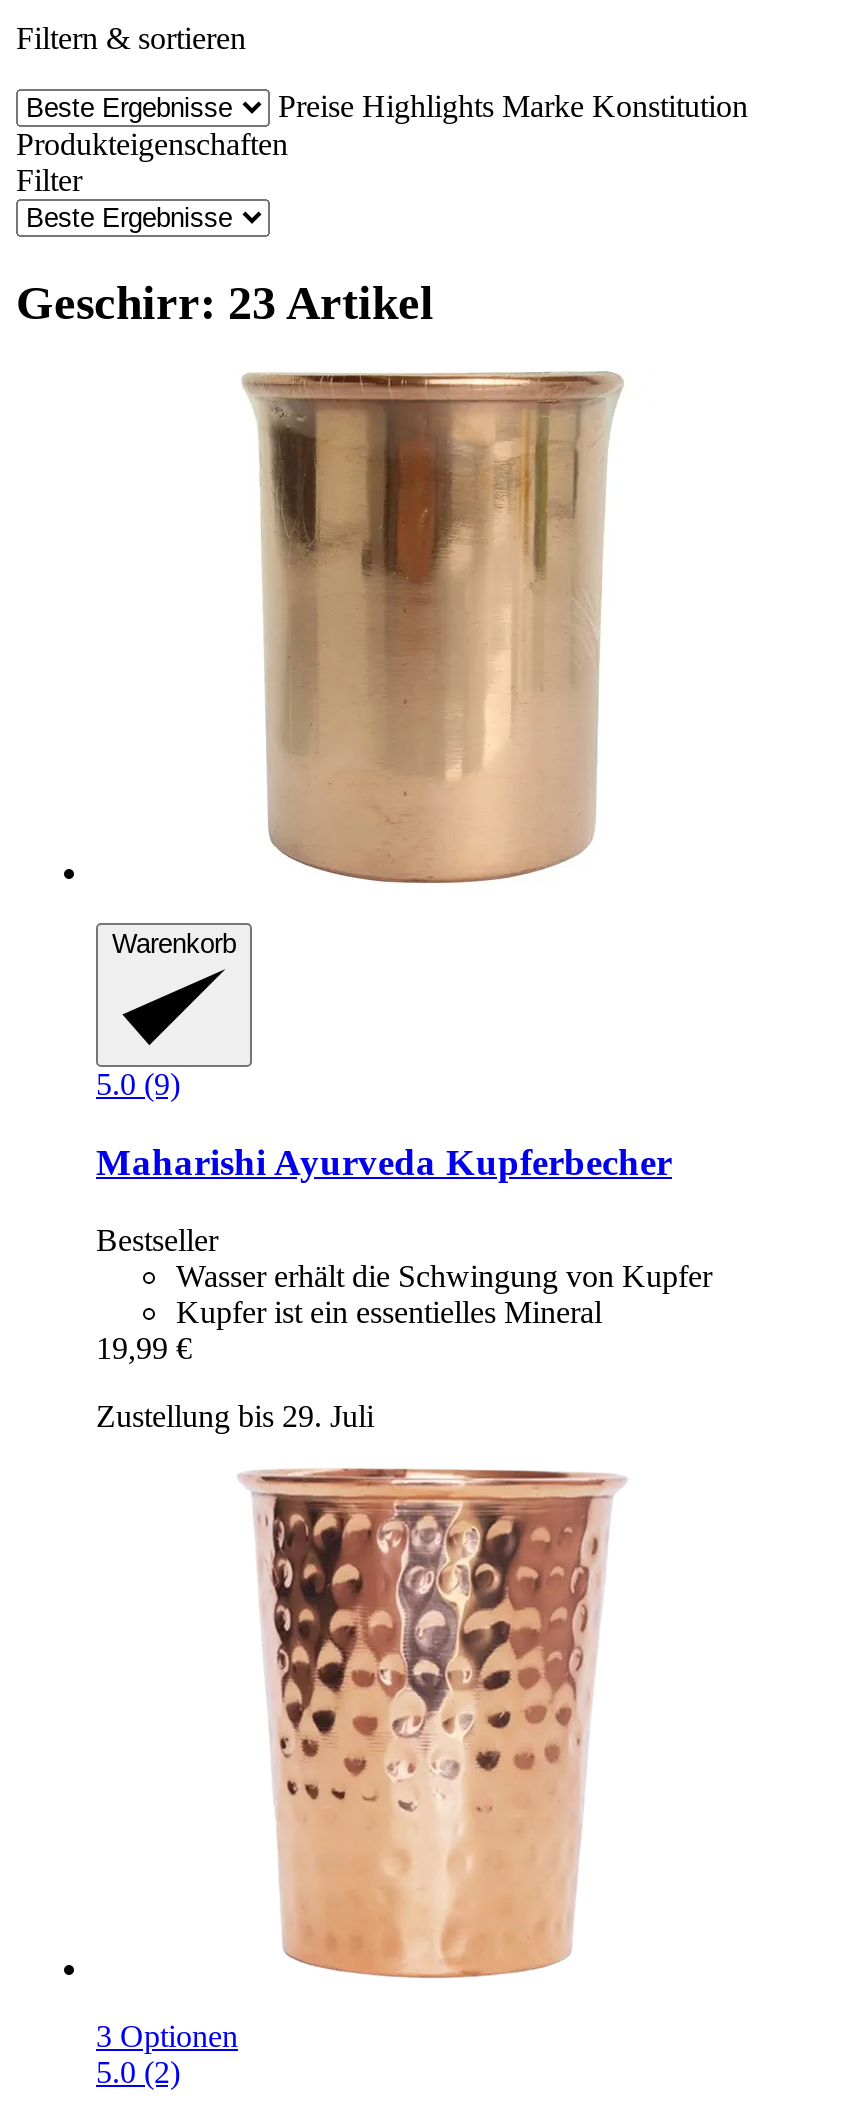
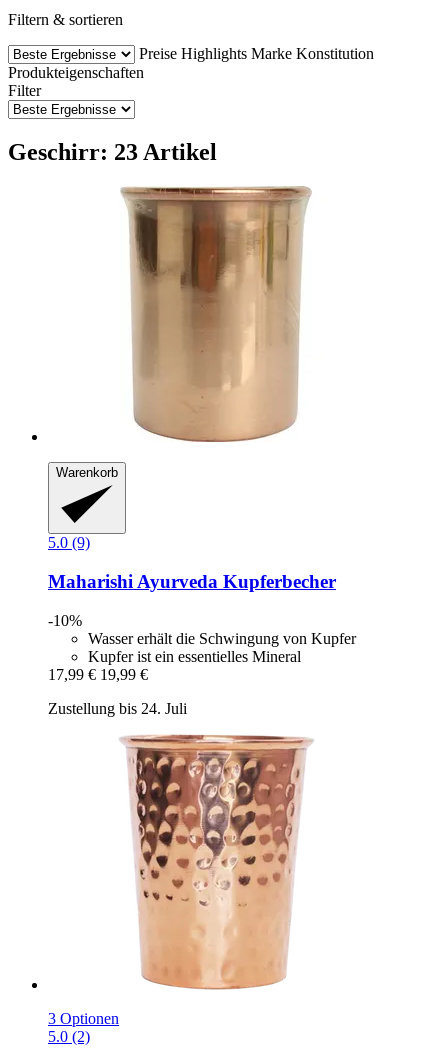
- Bestseller
+ -10%

- 19,99 €
+ 17,99 € 19,99 €

- Zustellung bis 29. Juli
+ Zustellung bis 24. Juli
